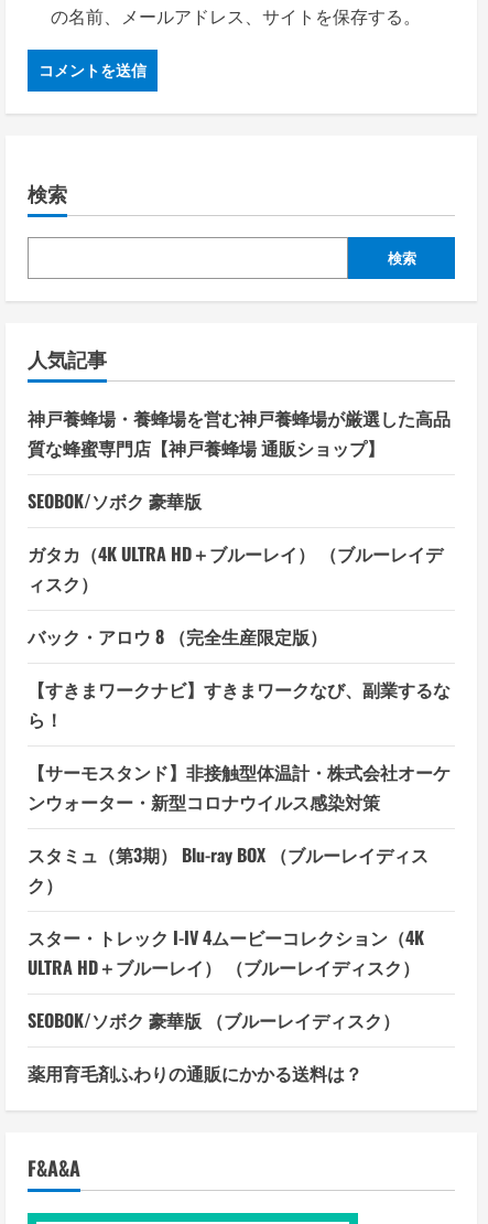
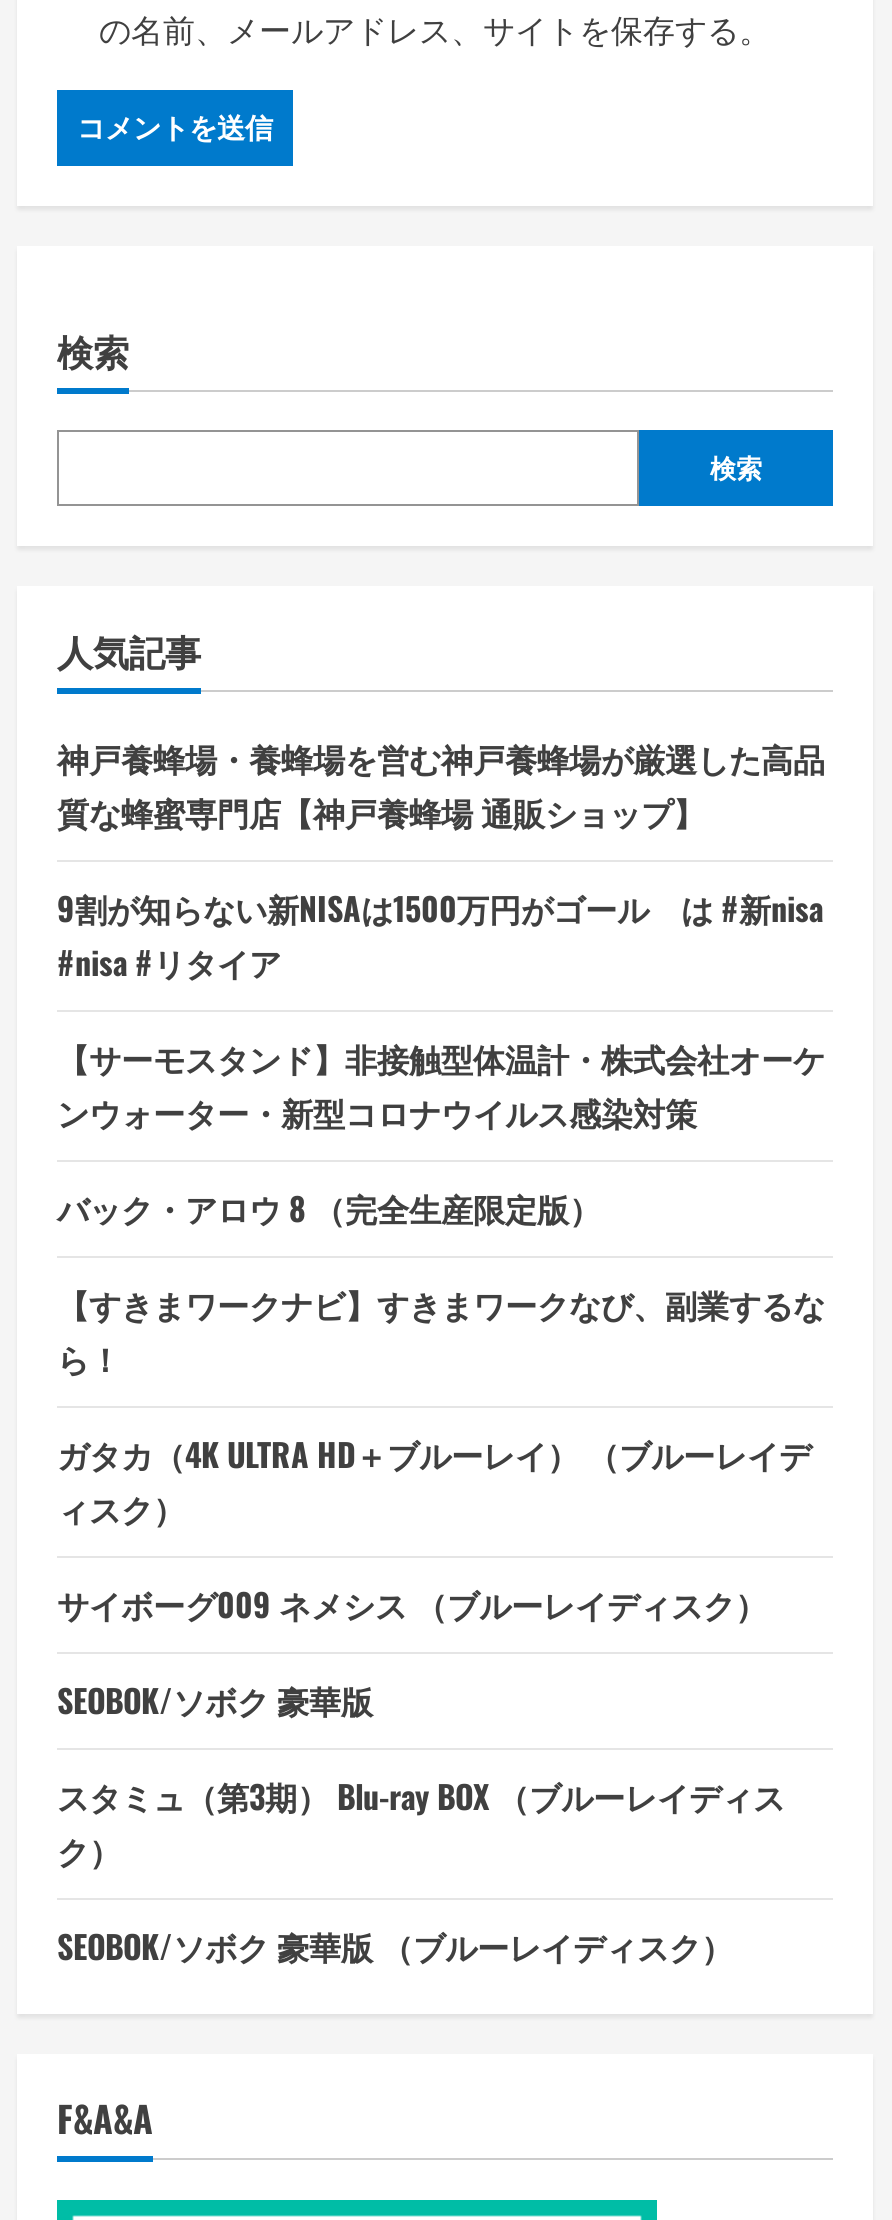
+ 9割が知らない新NISAは1500万円がゴール は #新nisa
+ #nisa #リタイア

moved down: SEOBOK/ソボク 豪華版

moved down: ガタカ（4K ULTRA HD＋ブルーレイ） （ブルーレイデ | ィスク）

moved down: バック・アロウ 8 （完全生産限定版） | 【すきまワークナビ】すきまワークなび、副業するな

+ サイボーグ009 ネメシス （ブルーレイディスク）

moved up: 【サーモスタンド】非接触型体温計・株式会社オーケ | ンウォーター・新型コロナウイルス感染対策

moved down: スタミュ（第3期） Blu-ray BOX （ブルーレイディス | ク）

- スター・トレック I-IV 4ムービーコレクション（4K
- ULTRA HD＋ブルーレイ） （ブルーレイディスク）

moved down: SEOBOK/ソボク 豪華版 （ブルーレイディスク）

- 薬用育毛剤ふわりの通販にかかる送料は？
